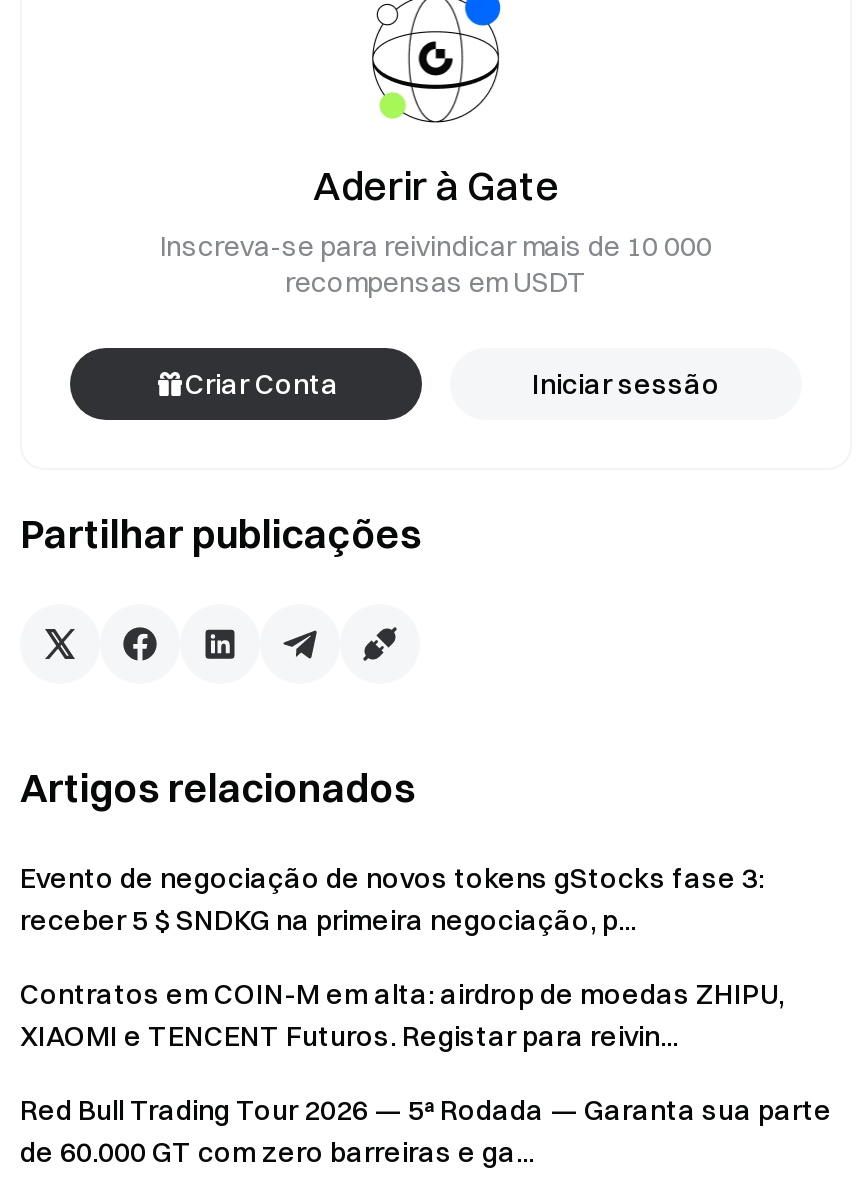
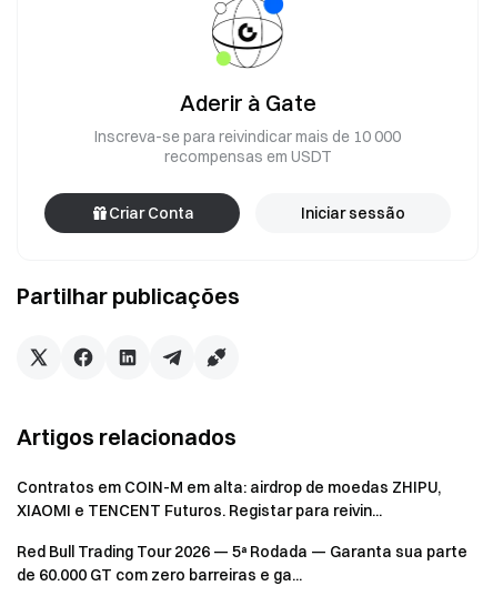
- Evento de negociação de novos tokens gStocks fase 3:
- receber 5 $ SNDKG na primeira negociação, p...
